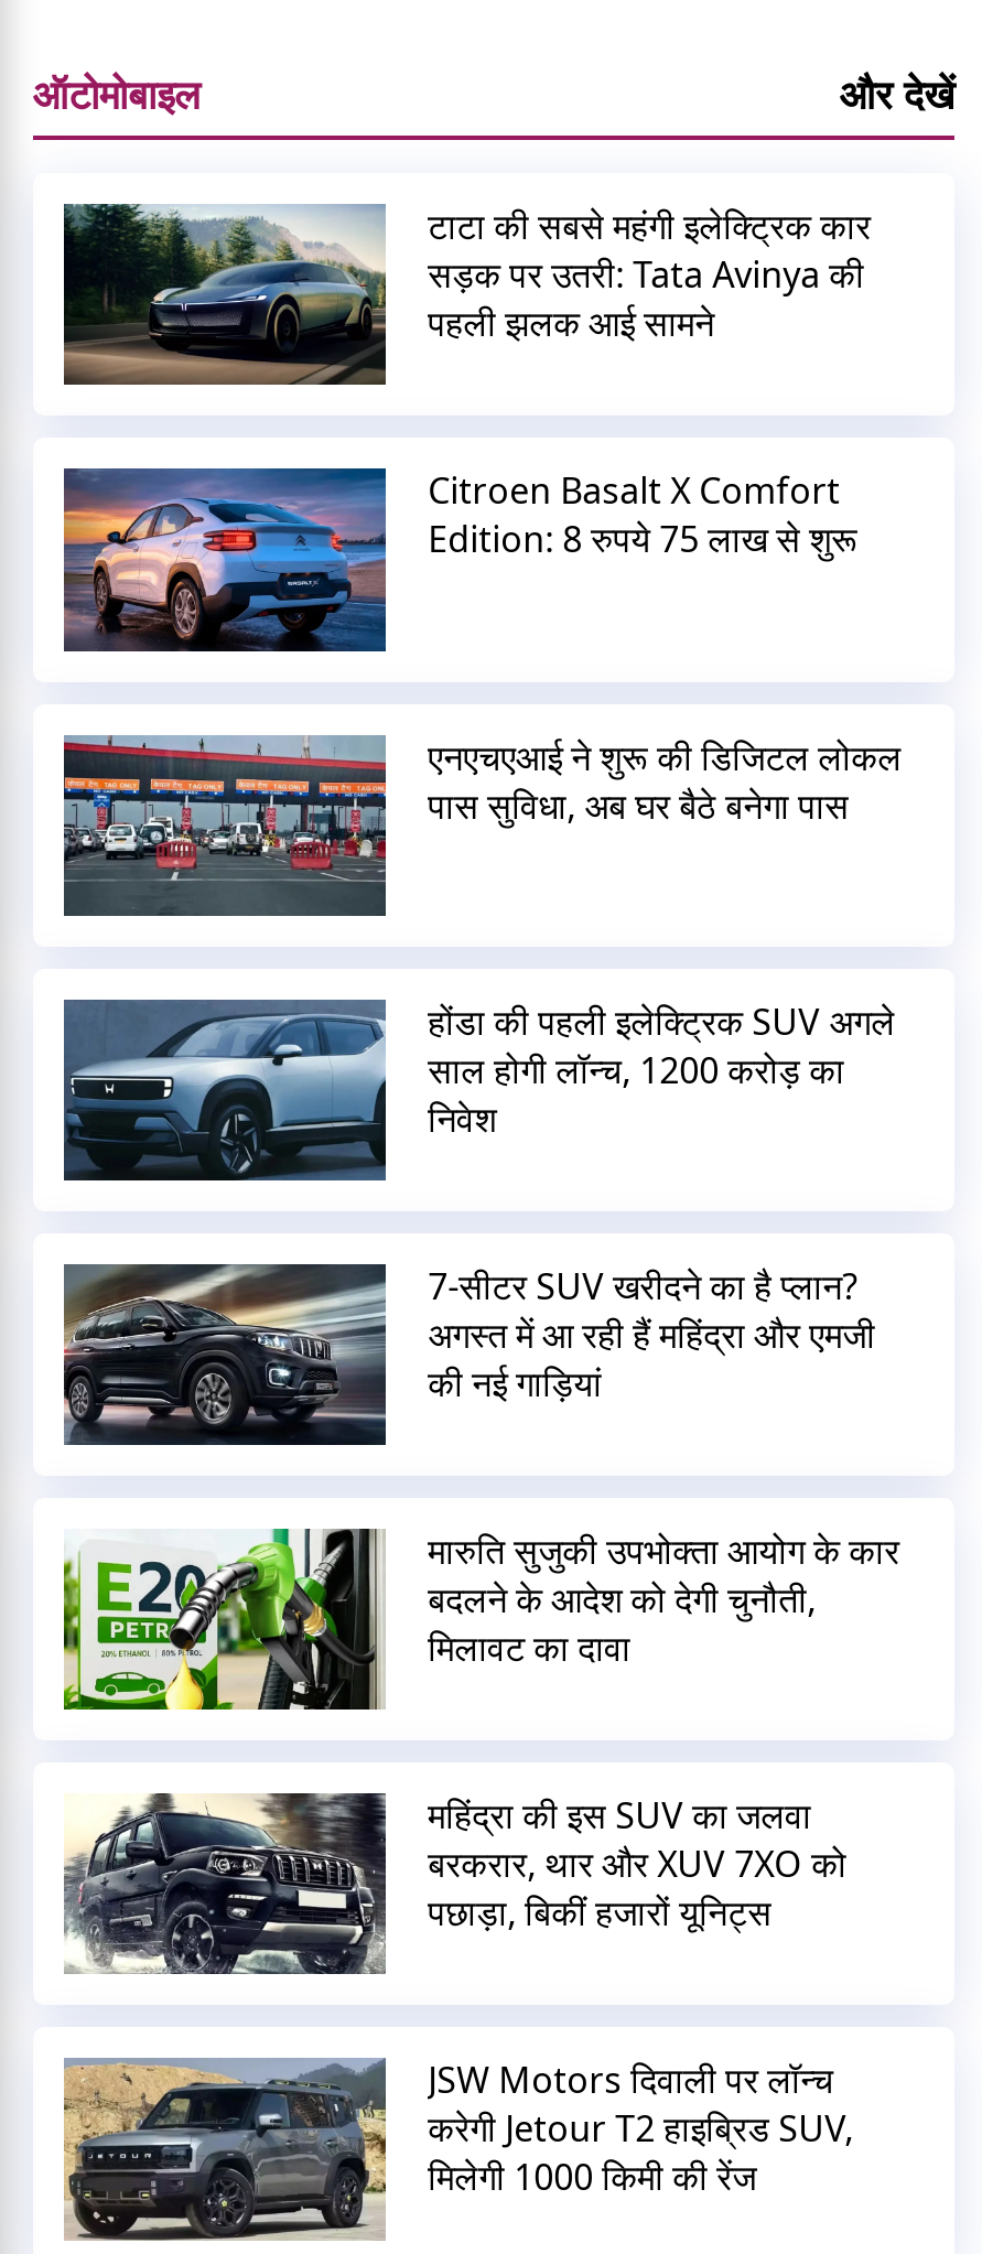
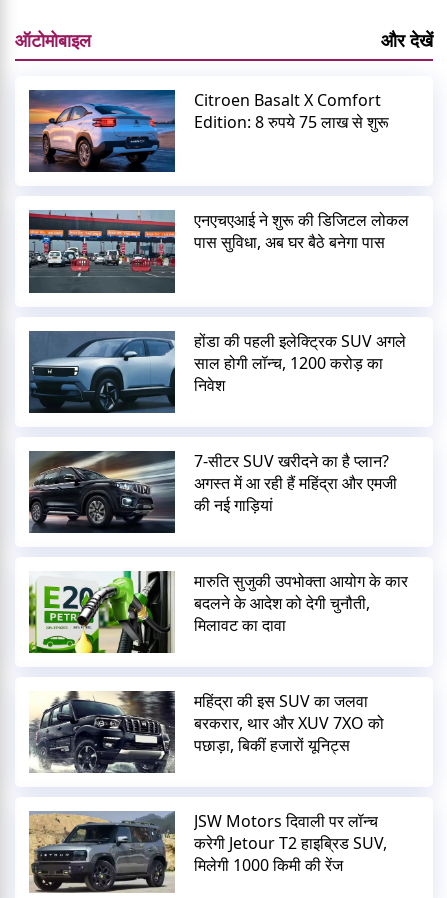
- [image]
- टाटा की सबसे महंगी इलेक्ट्रिक कार
- सड़क पर उतरी: Tata Avinya की
- पहली झलक आई सामने
